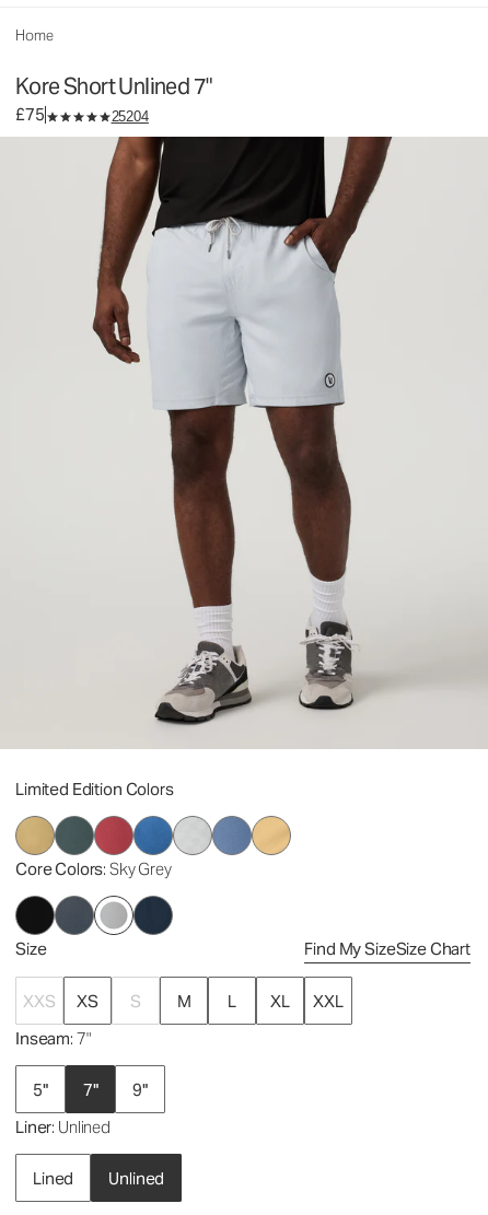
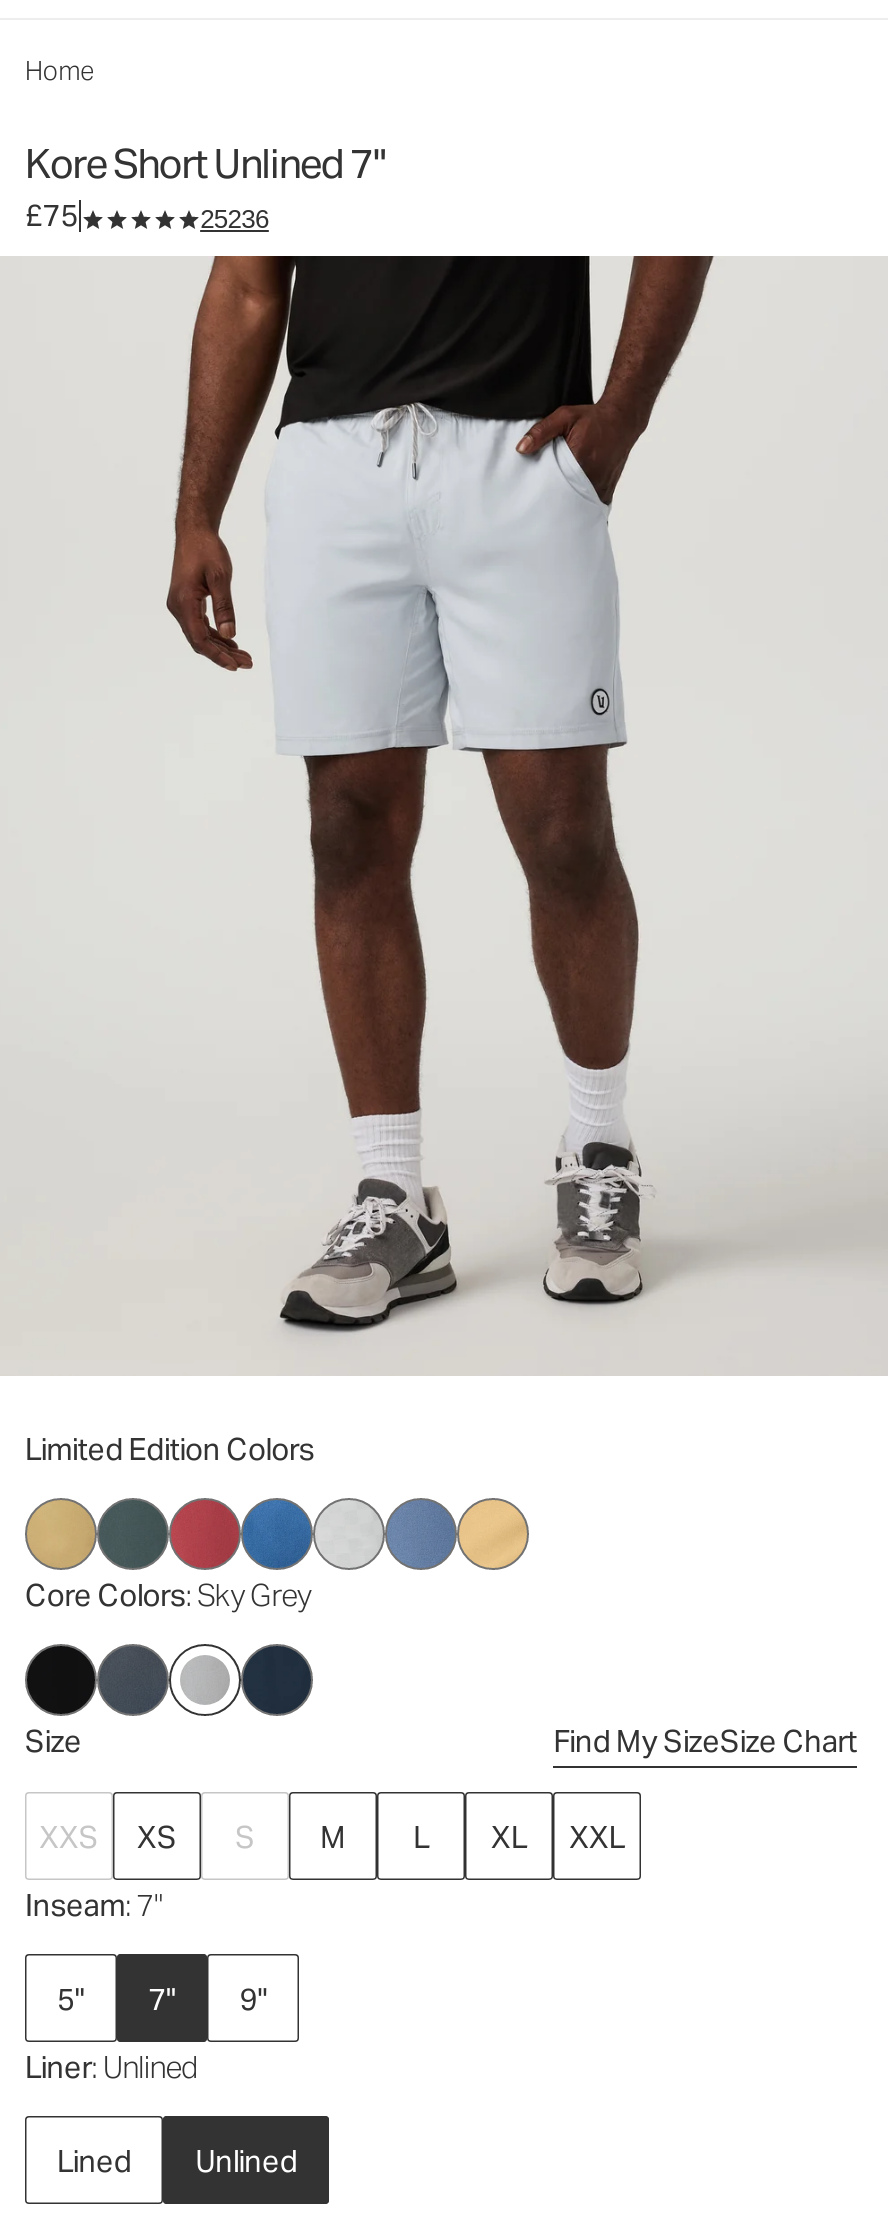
- 25204
+ 25236
